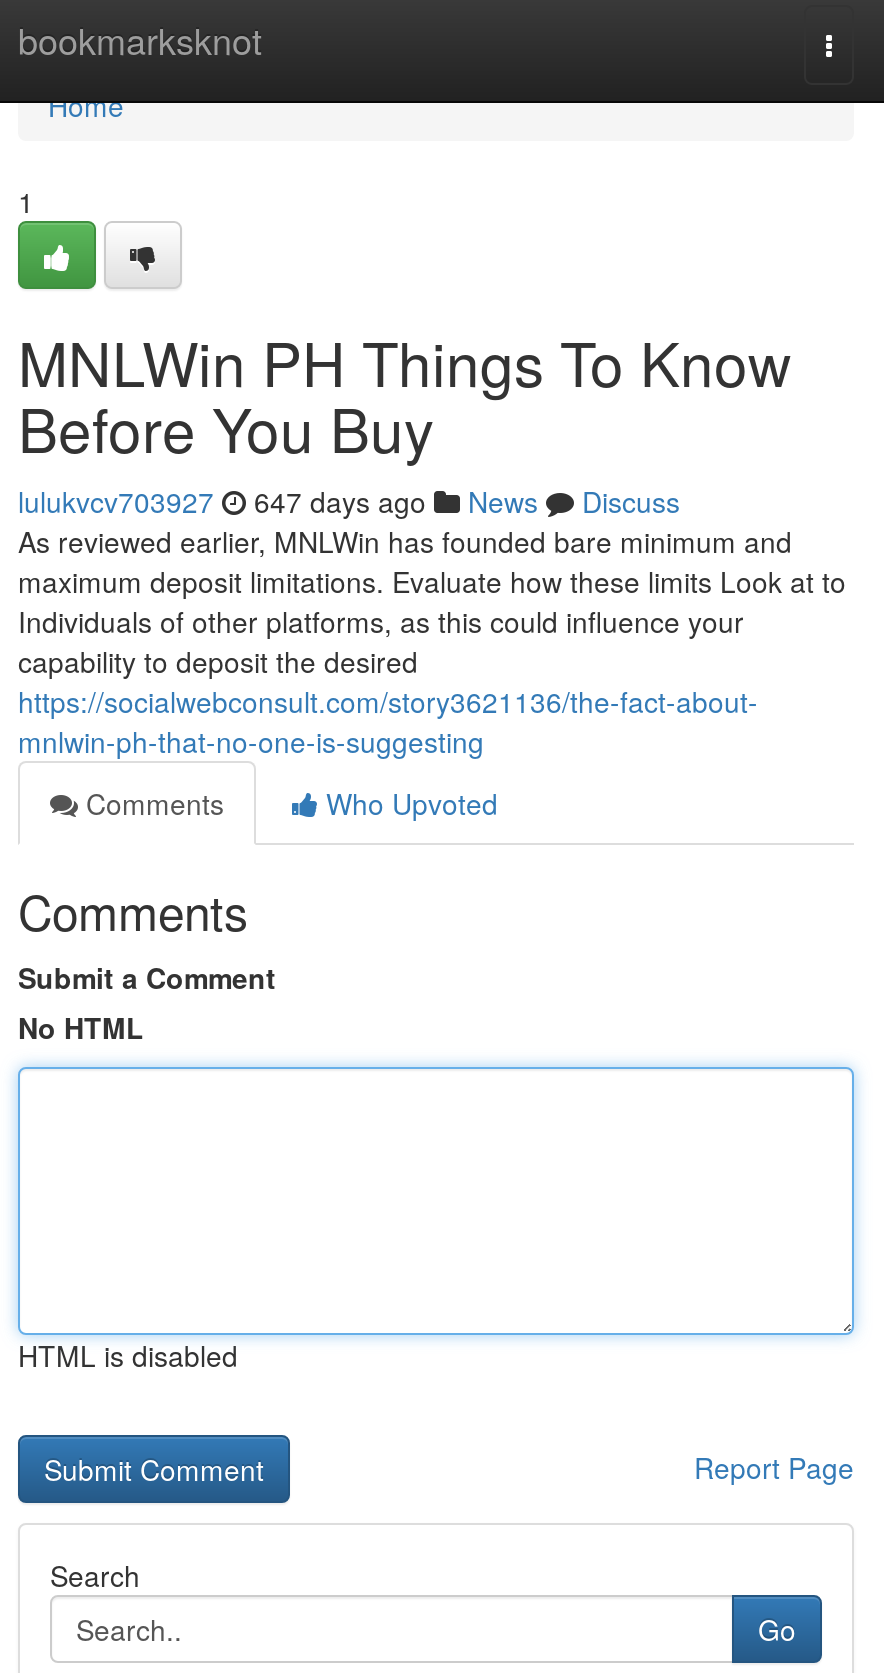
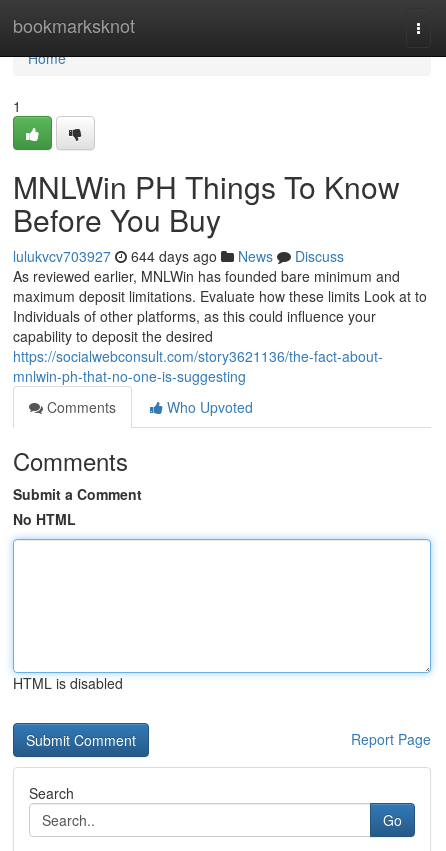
- lulukvcv703927 647 days ago News Discuss
+ lulukvcv703927 644 days ago News Discuss
